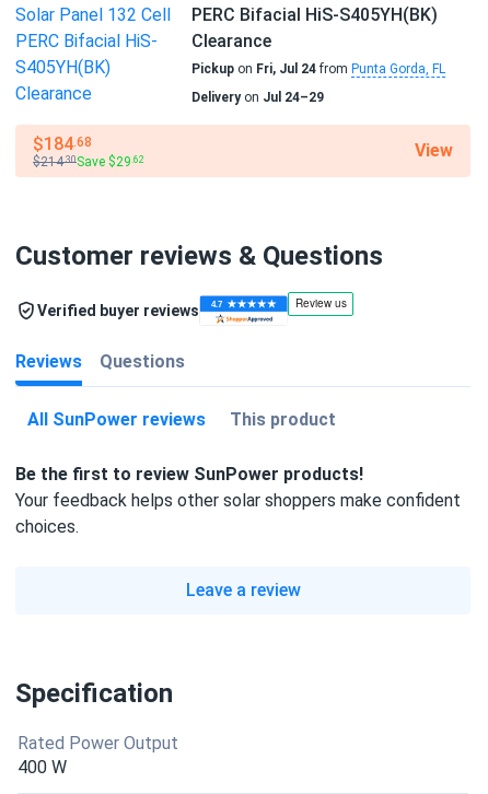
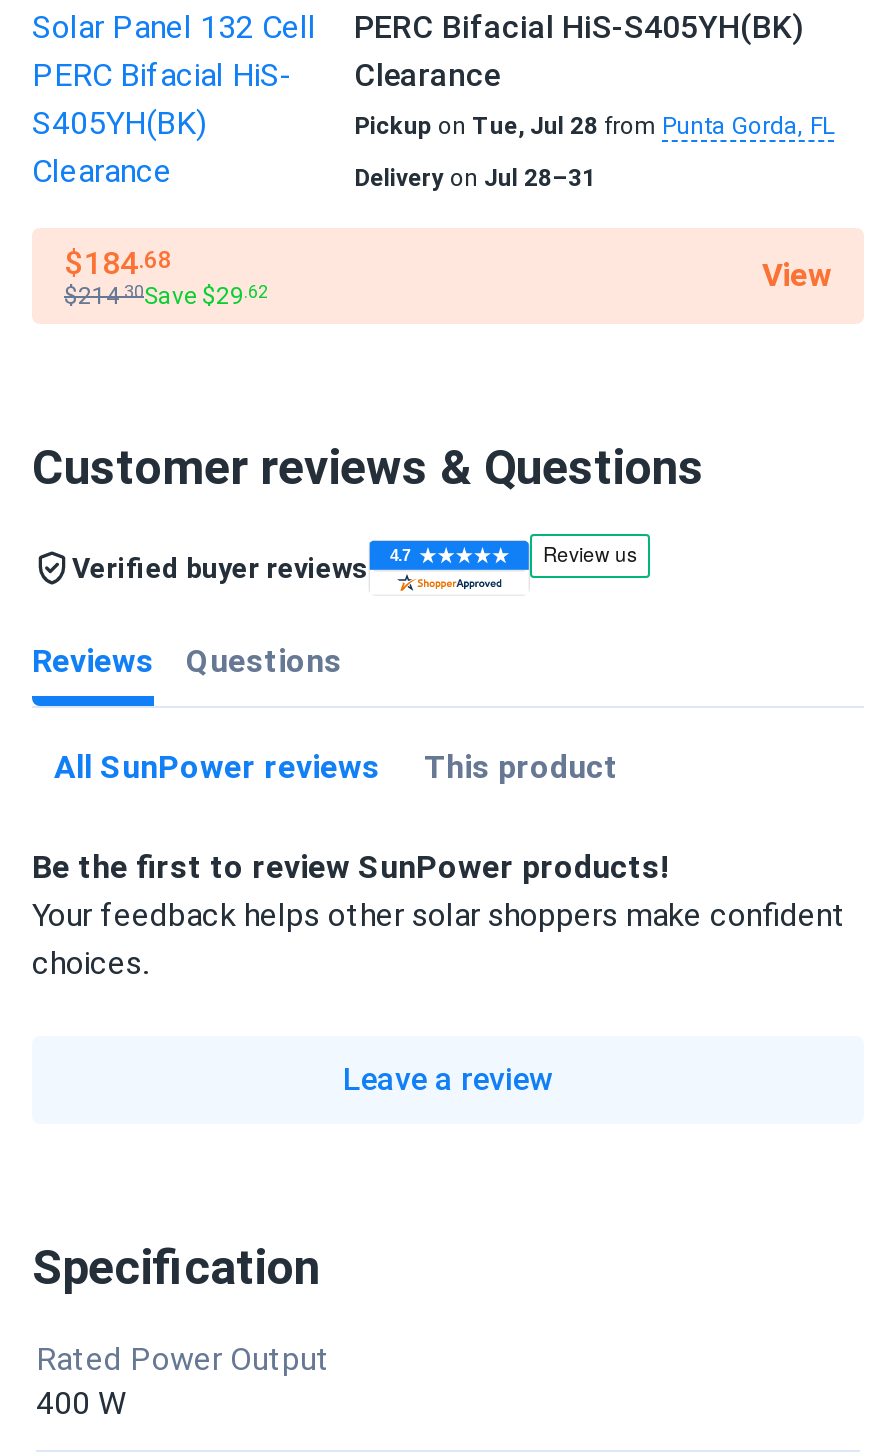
- Pickup on Fri, Jul 24 from Punta Gorda, FL
+ Pickup on Tue, Jul 28 from Punta Gorda, FL

- Delivery on Jul 24–29
+ Delivery on Jul 28–31
